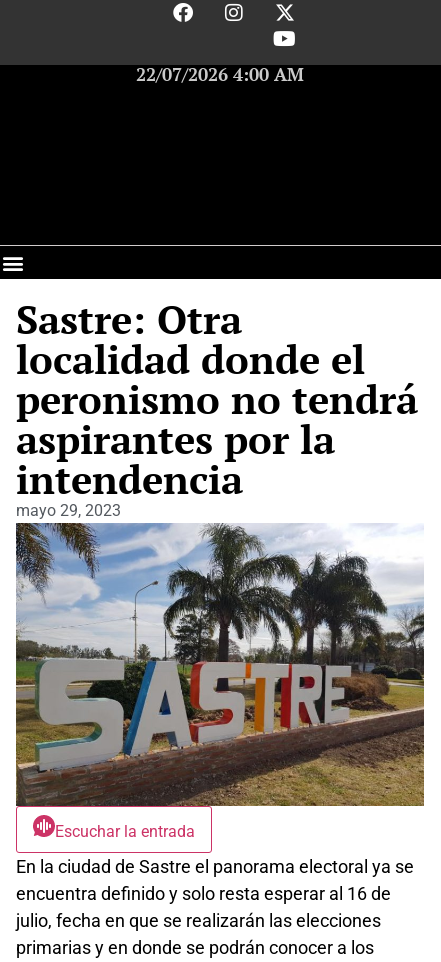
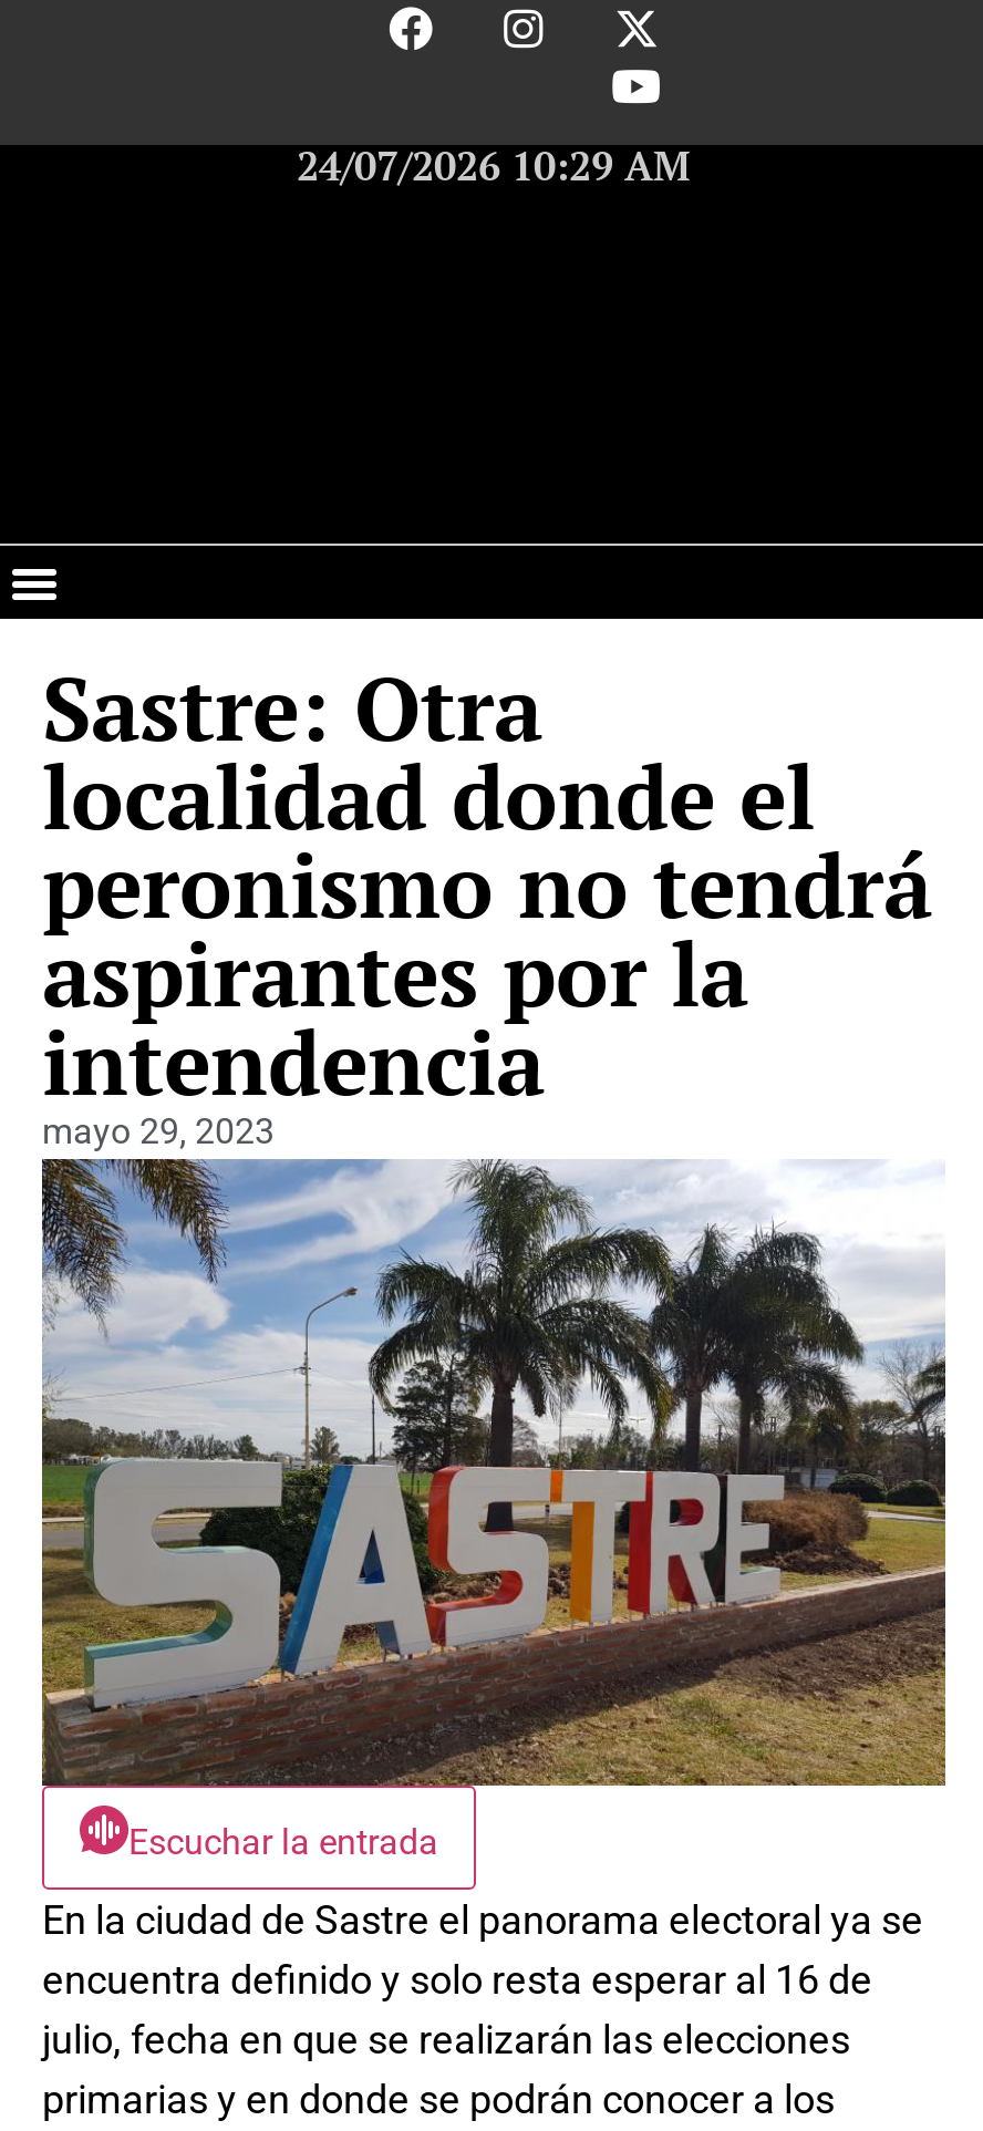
- 22/07/2026 4:00 AM
+ 24/07/2026 10:29 AM
